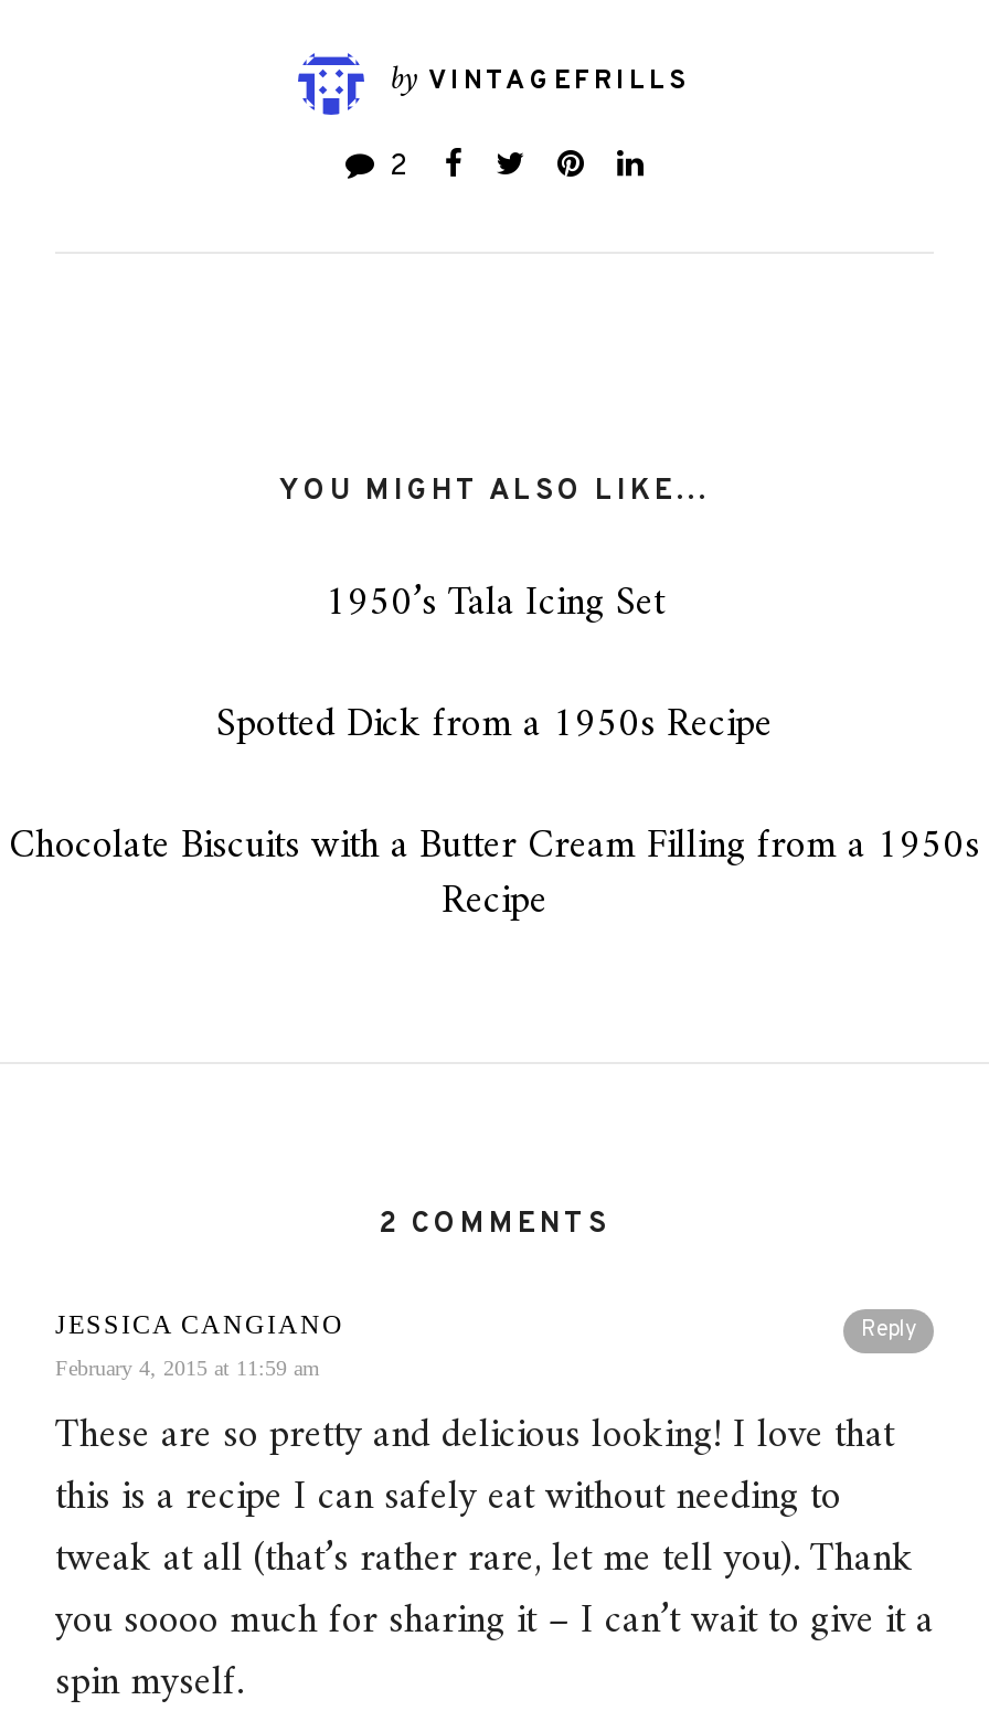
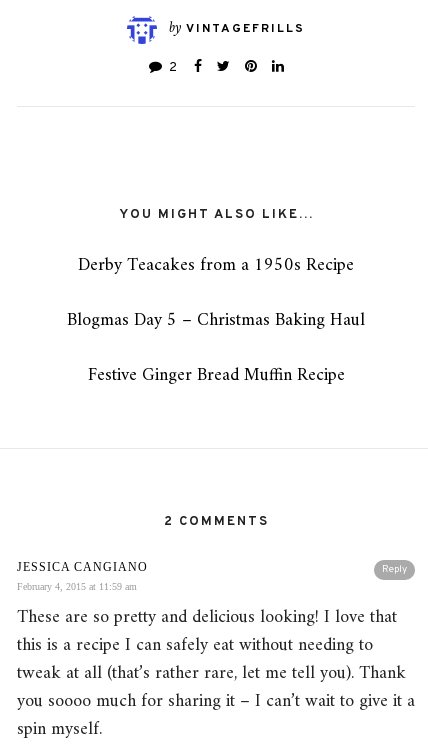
- 1950’s Tala Icing Set
+ Derby Teacakes from a 1950s Recipe

- Spotted Dick from a 1950s Recipe
+ Blogmas Day 5 – Christmas Baking Haul

- Chocolate Biscuits with a Butter Cream Filling from a 1950s
- Recipe
+ Festive Ginger Bread Muffin Recipe
